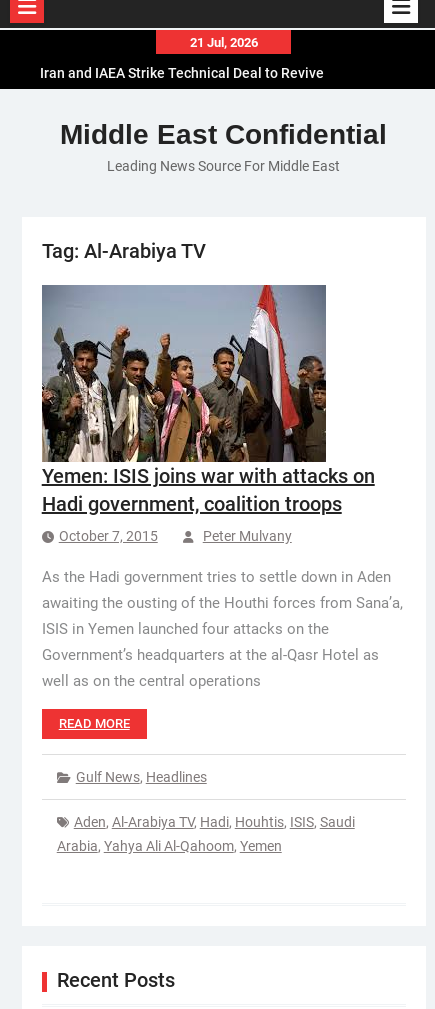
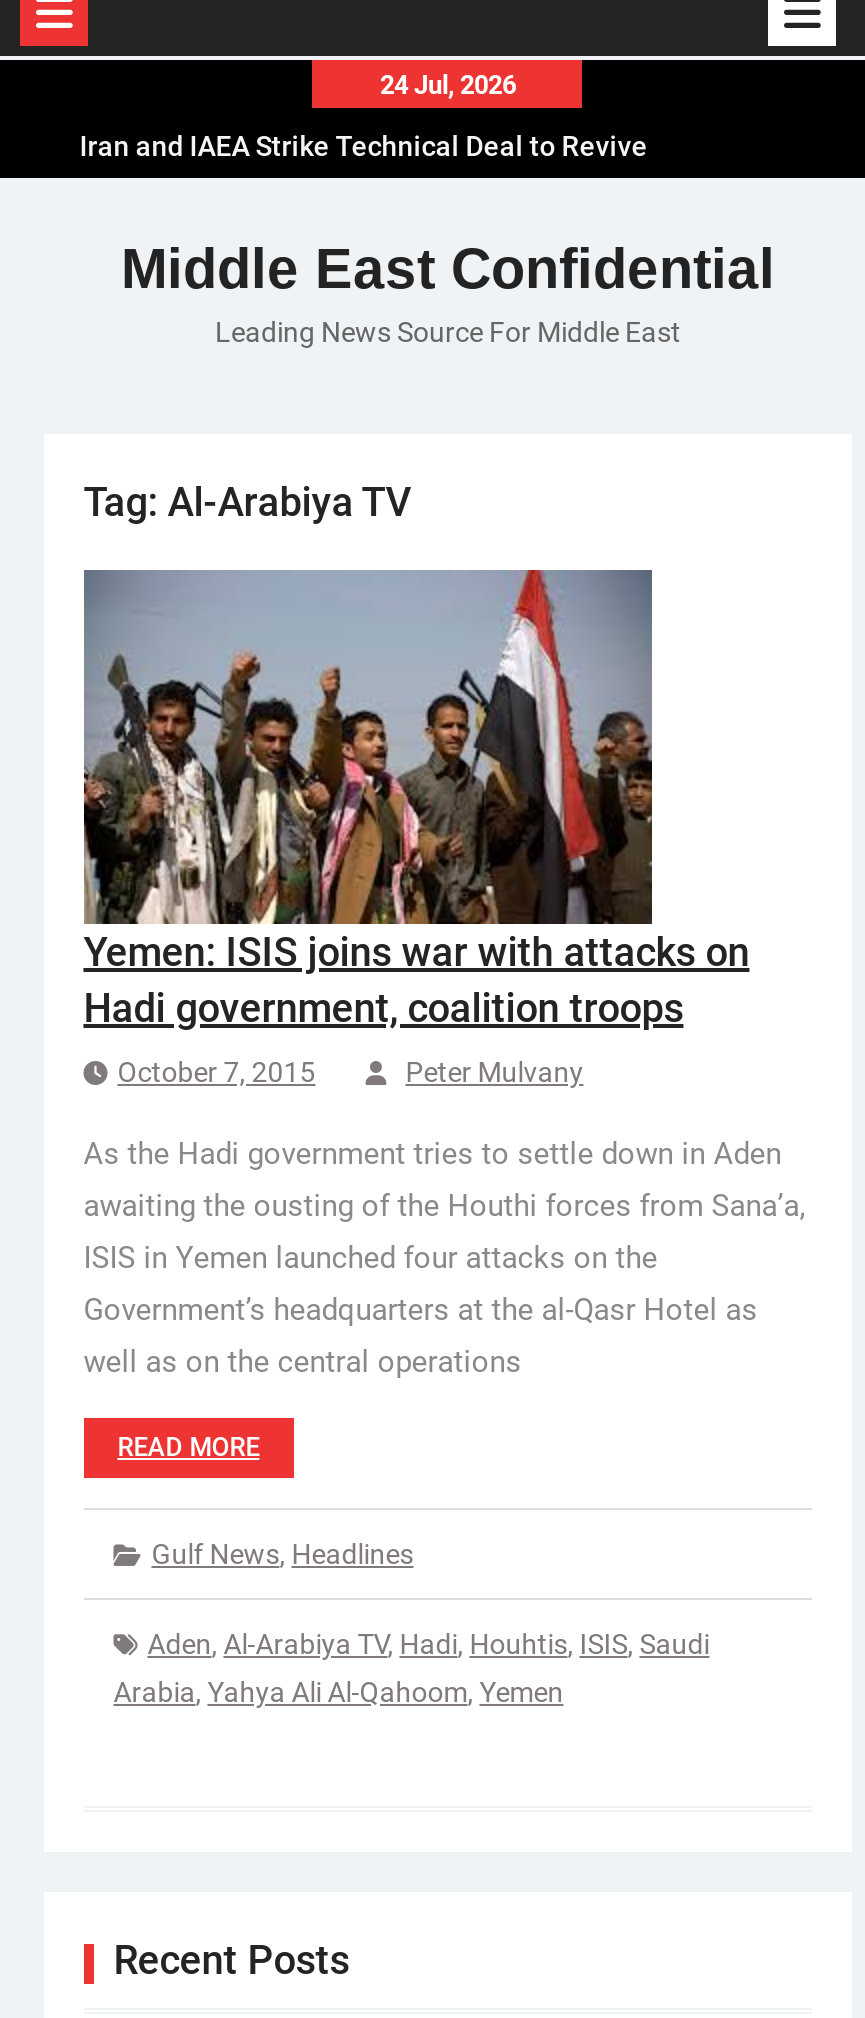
- 21 Jul, 2026
+ 24 Jul, 2026
